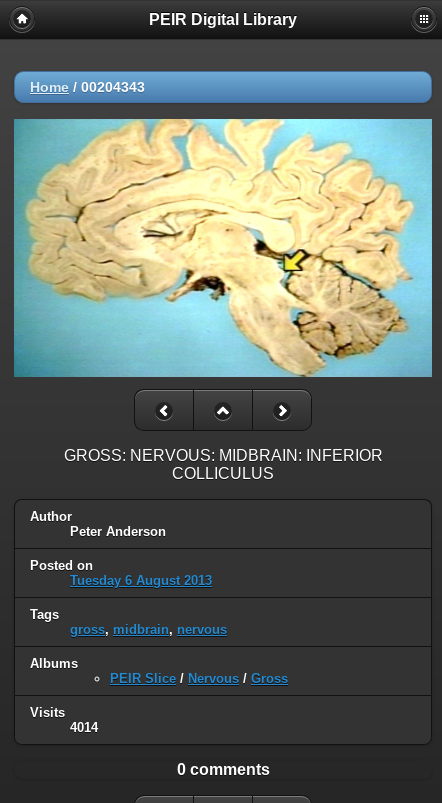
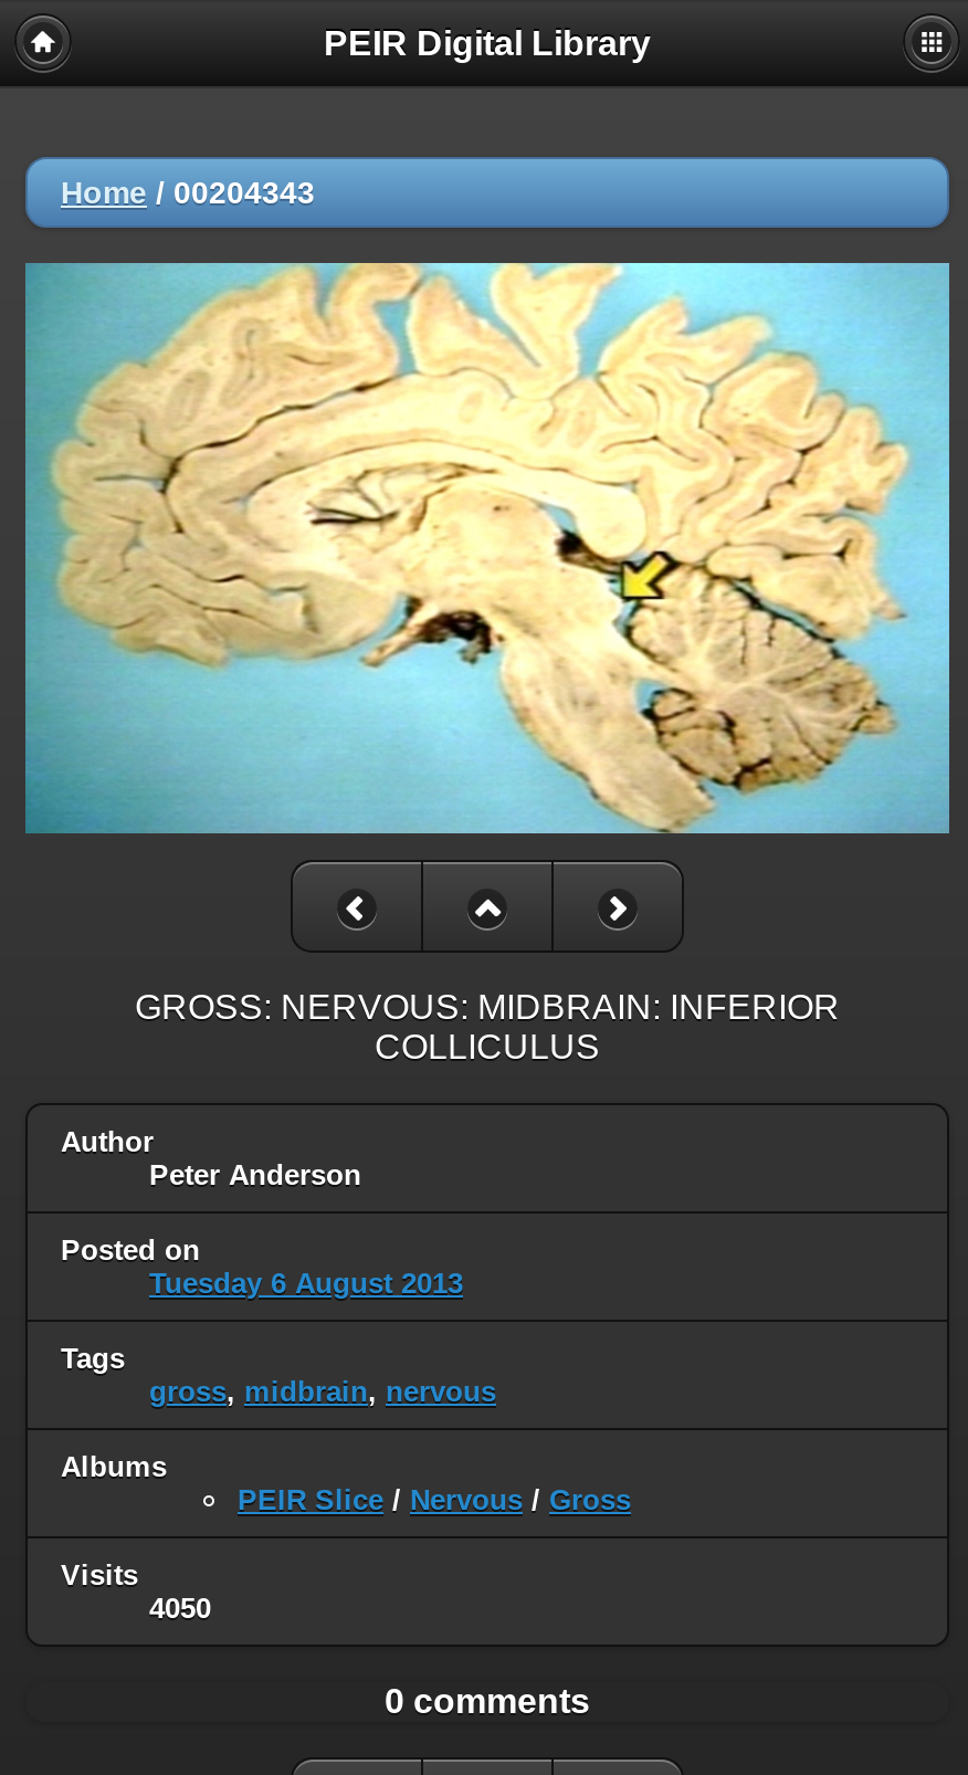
- 4014
+ 4050
